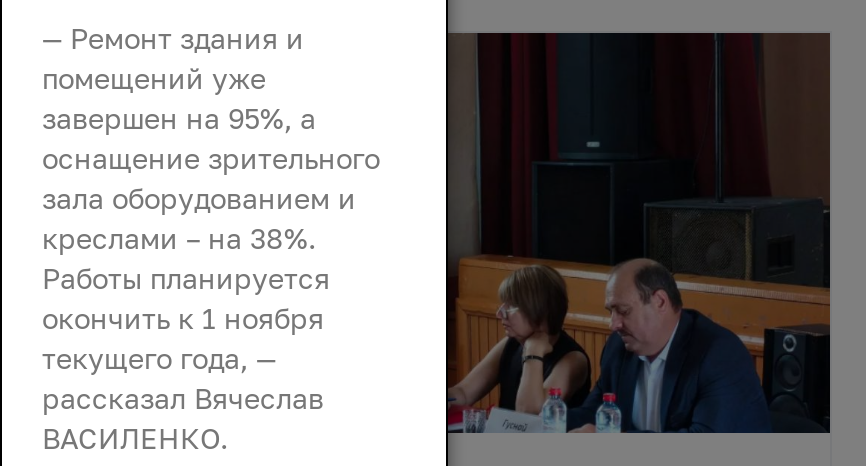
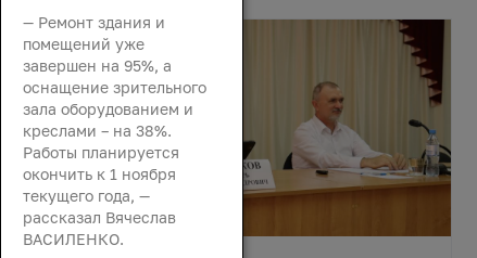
- [image]
+ [image]
